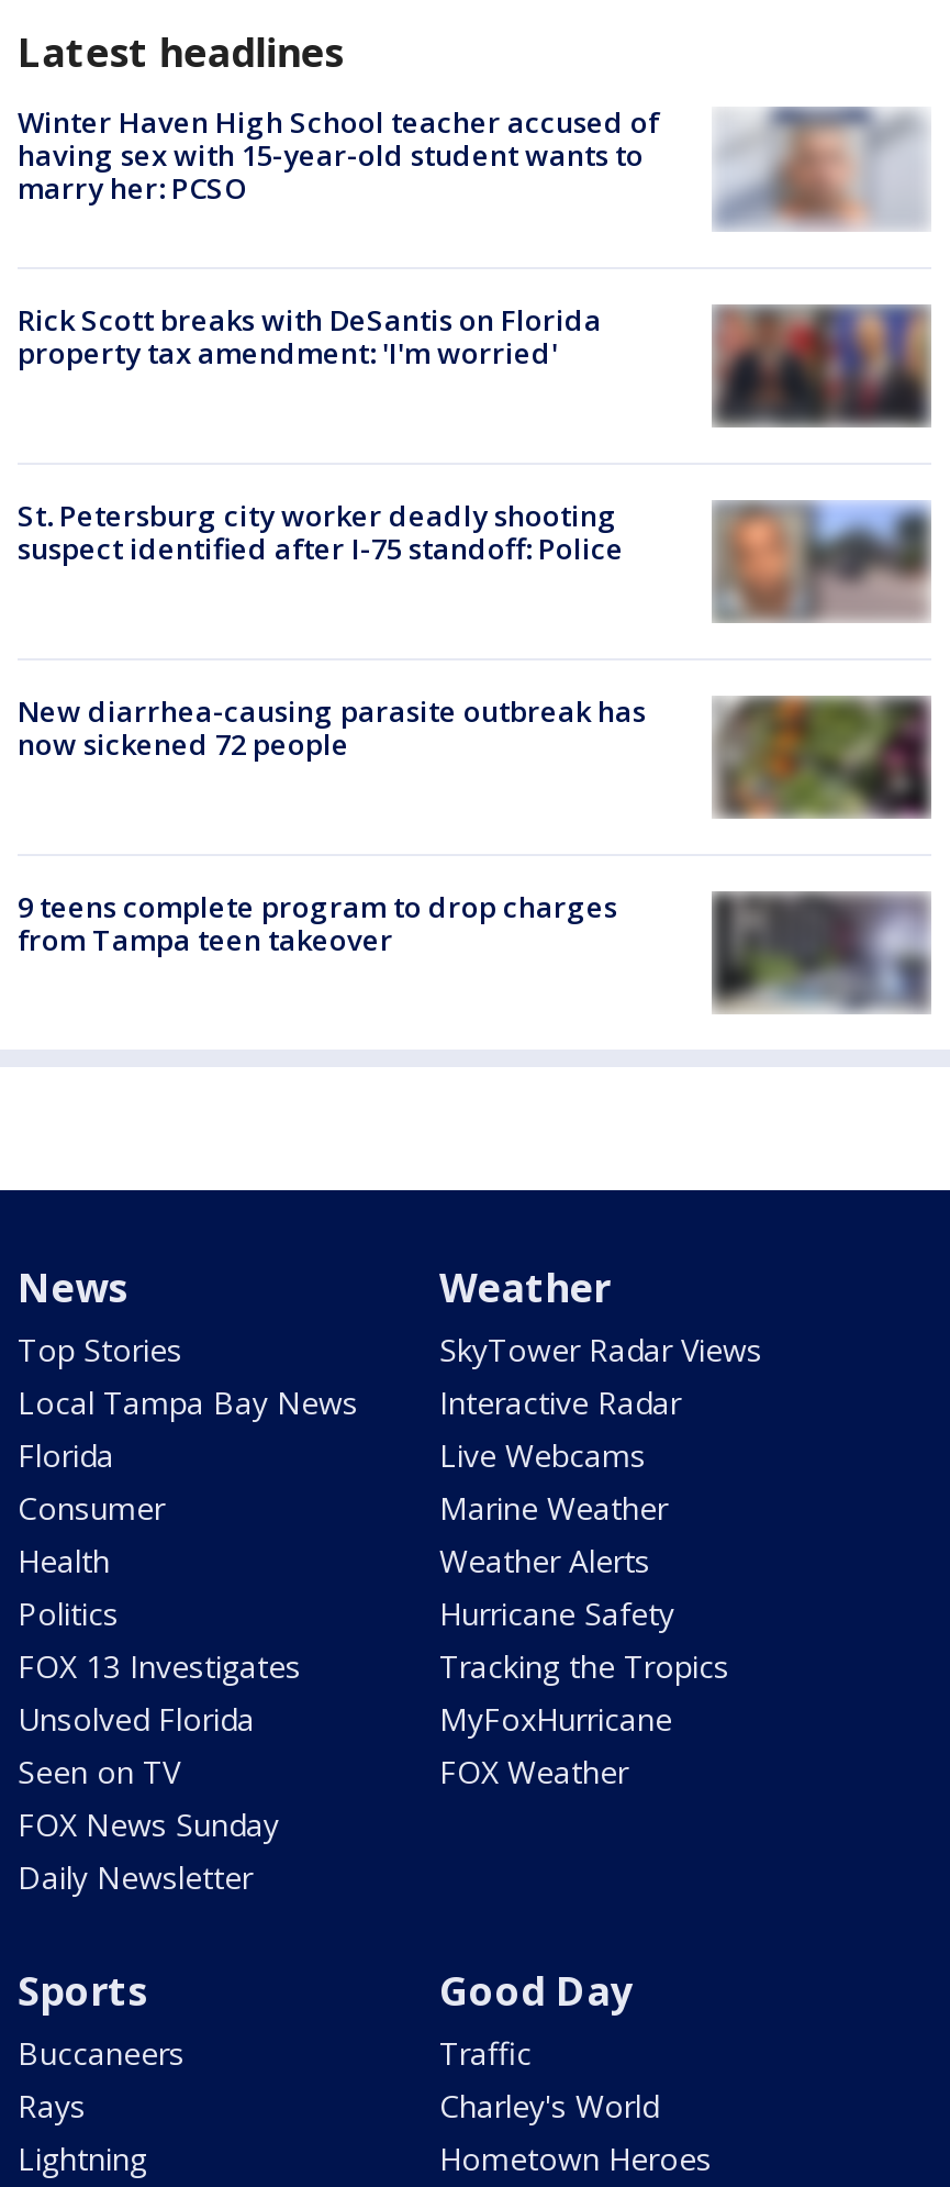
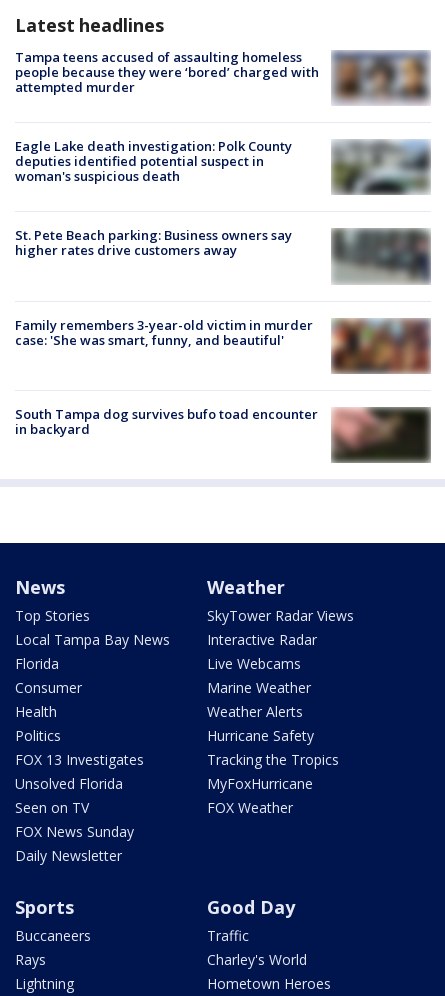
- [image]
- Winter Haven High School teacher accused of
- having sex with 15-year-old student wants to
- marry her: PCSO
+ [image]
+ Tampa teens accused of assaulting homeless
+ people because they were ‘bored’ charged with
+ attempted murder

- Rick Scott breaks with DeSantis on Florida
- property tax amendment: 'I'm worried'
+ Eagle Lake death investigation: Polk County
+ deputies identified potential suspect in
+ woman's suspicious death

- [image]
+ [image]

- St. Petersburg city worker deadly shooting
- suspect identified after I-75 standoff: Police
+ St. Pete Beach parking: Business owners say
+ higher rates drive customers away

- [image]
+ [image]

- [image]
- New diarrhea-causing parasite outbreak has
- now sickened 72 people
+ [image]
+ Family remembers 3-year-old victim in murder
+ case: 'She was smart, funny, and beautiful'

- 9 teens complete program to drop charges
- from Tampa teen takeover
+ South Tampa dog survives bufo toad encounter
+ in backyard

- [image]
+ [image]
